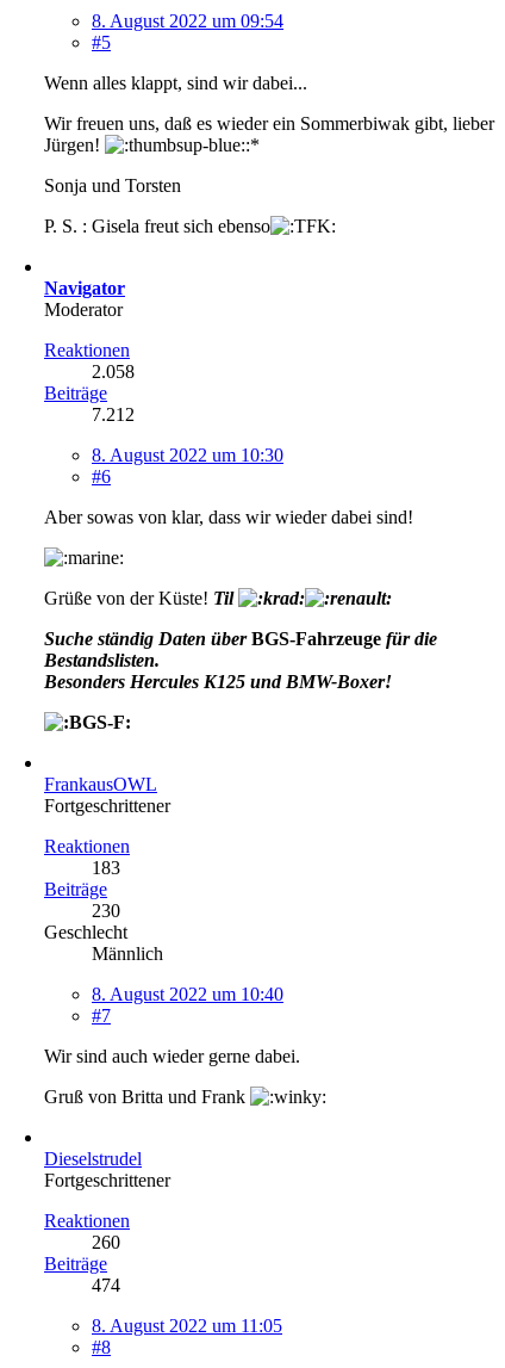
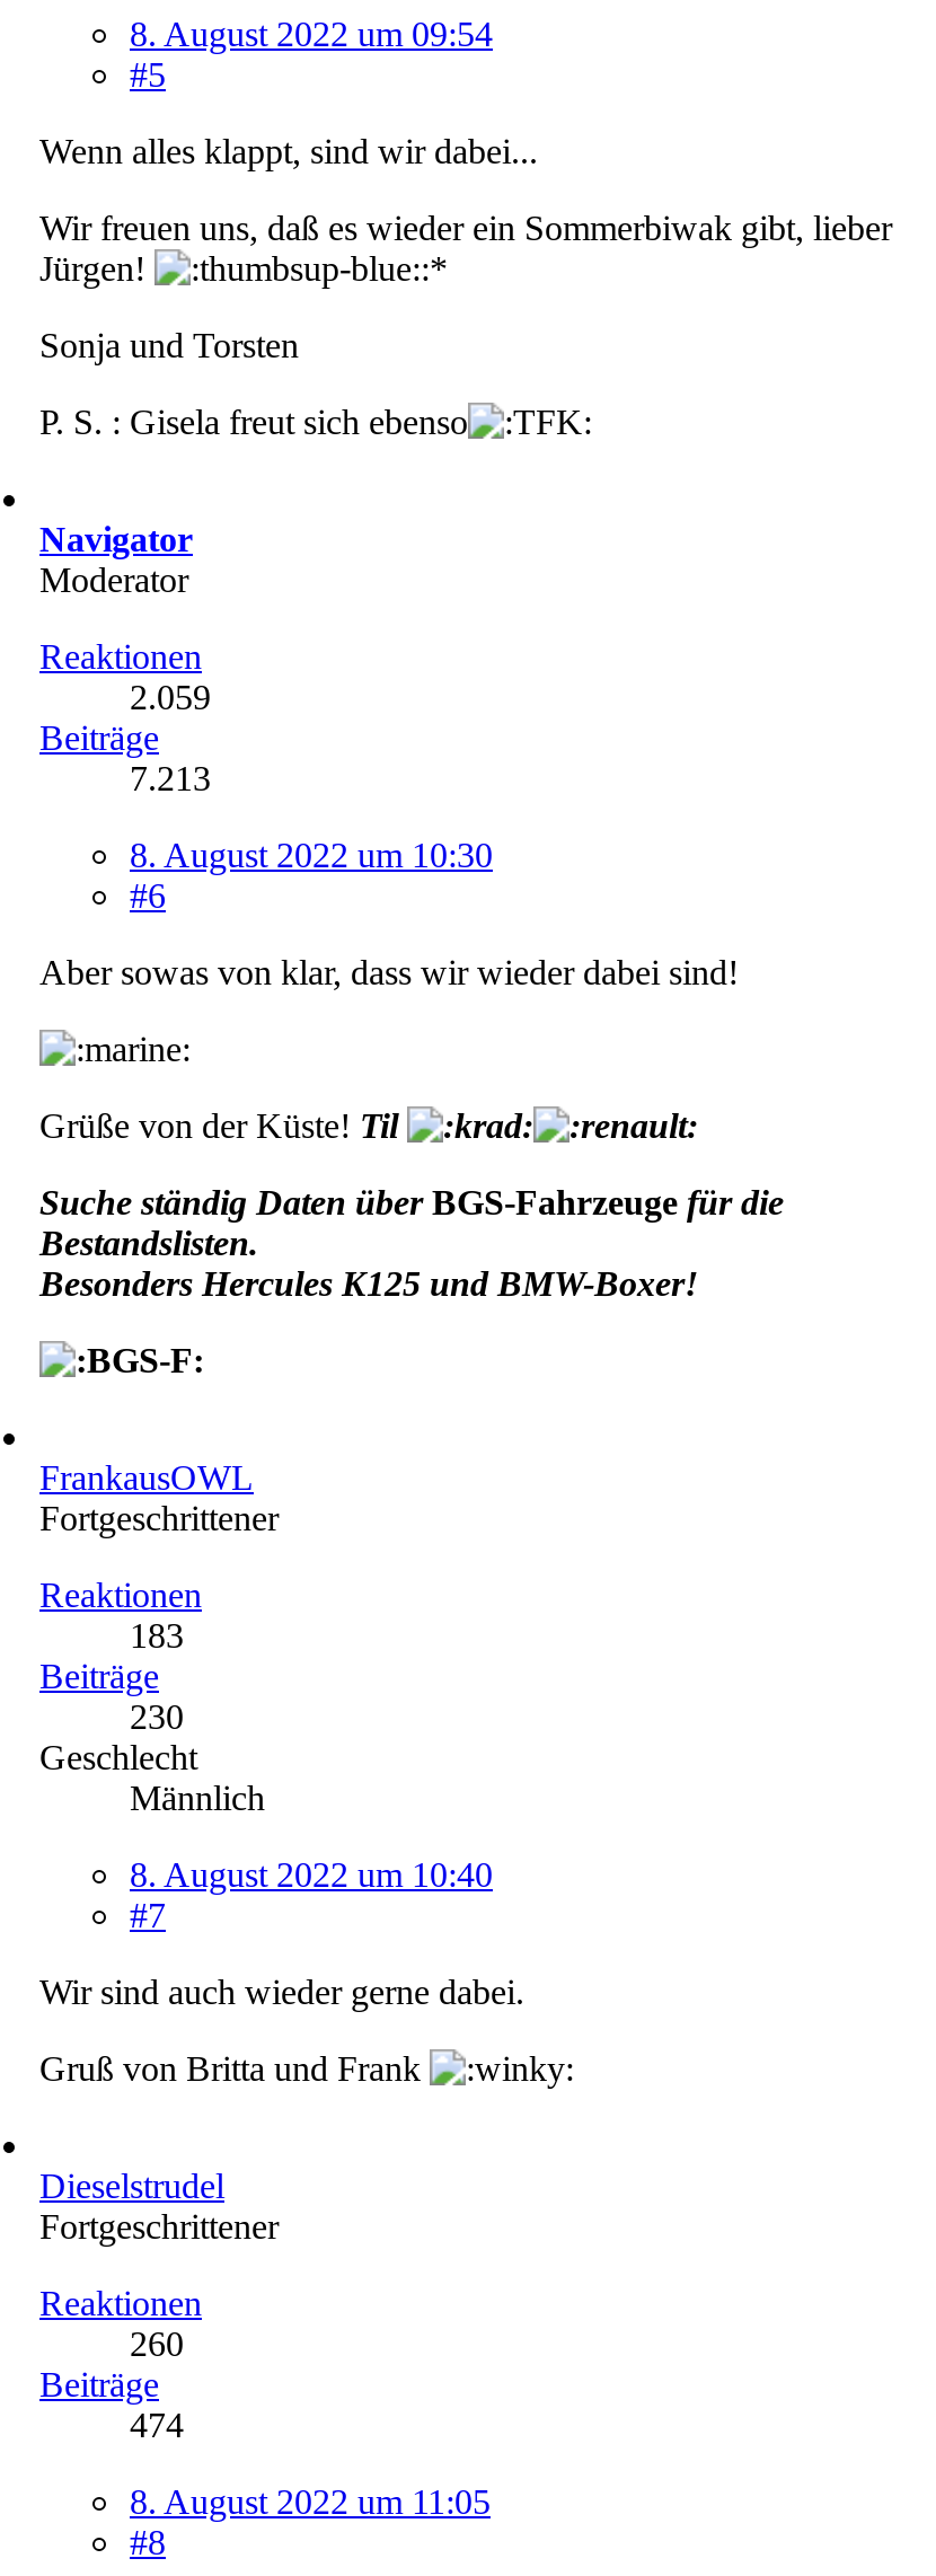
- 2.058
+ 2.059

- 7.212
+ 7.213
